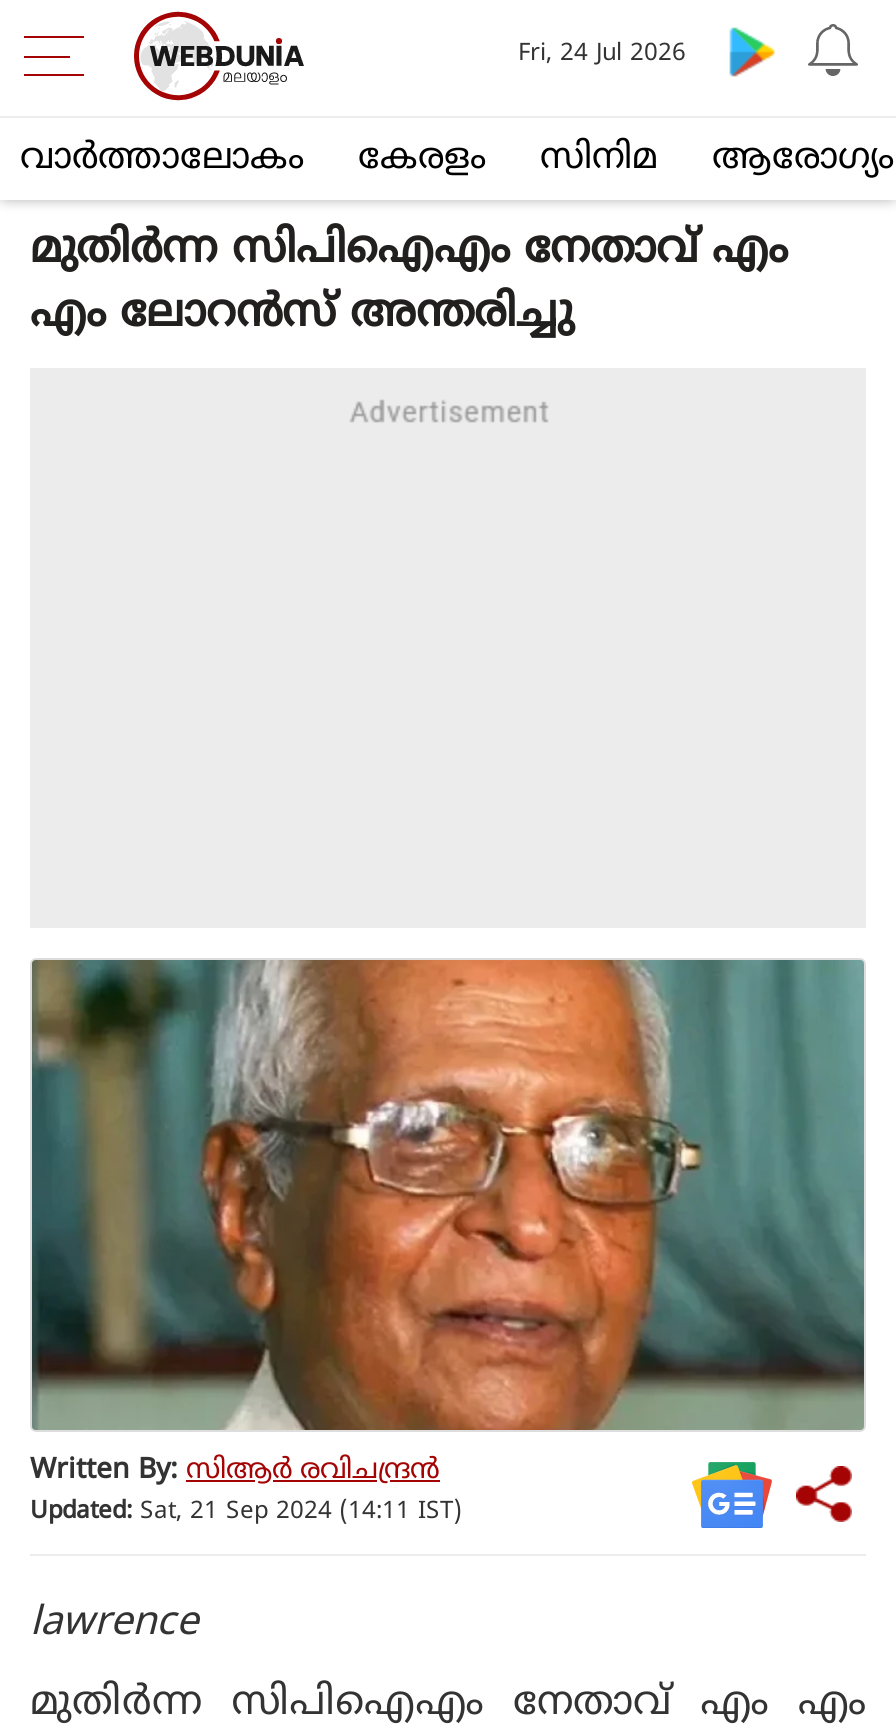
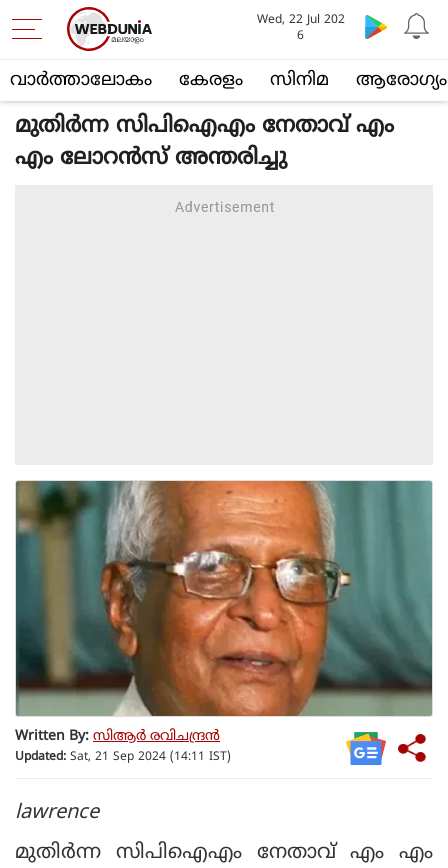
- Fri, 24 Jul 2026
+ Wed, 22 Jul 202
+ 6
